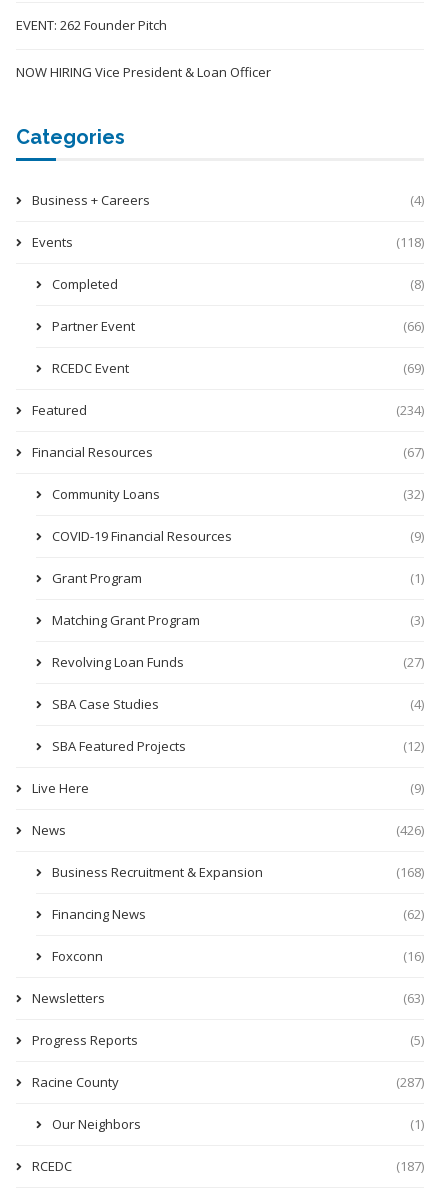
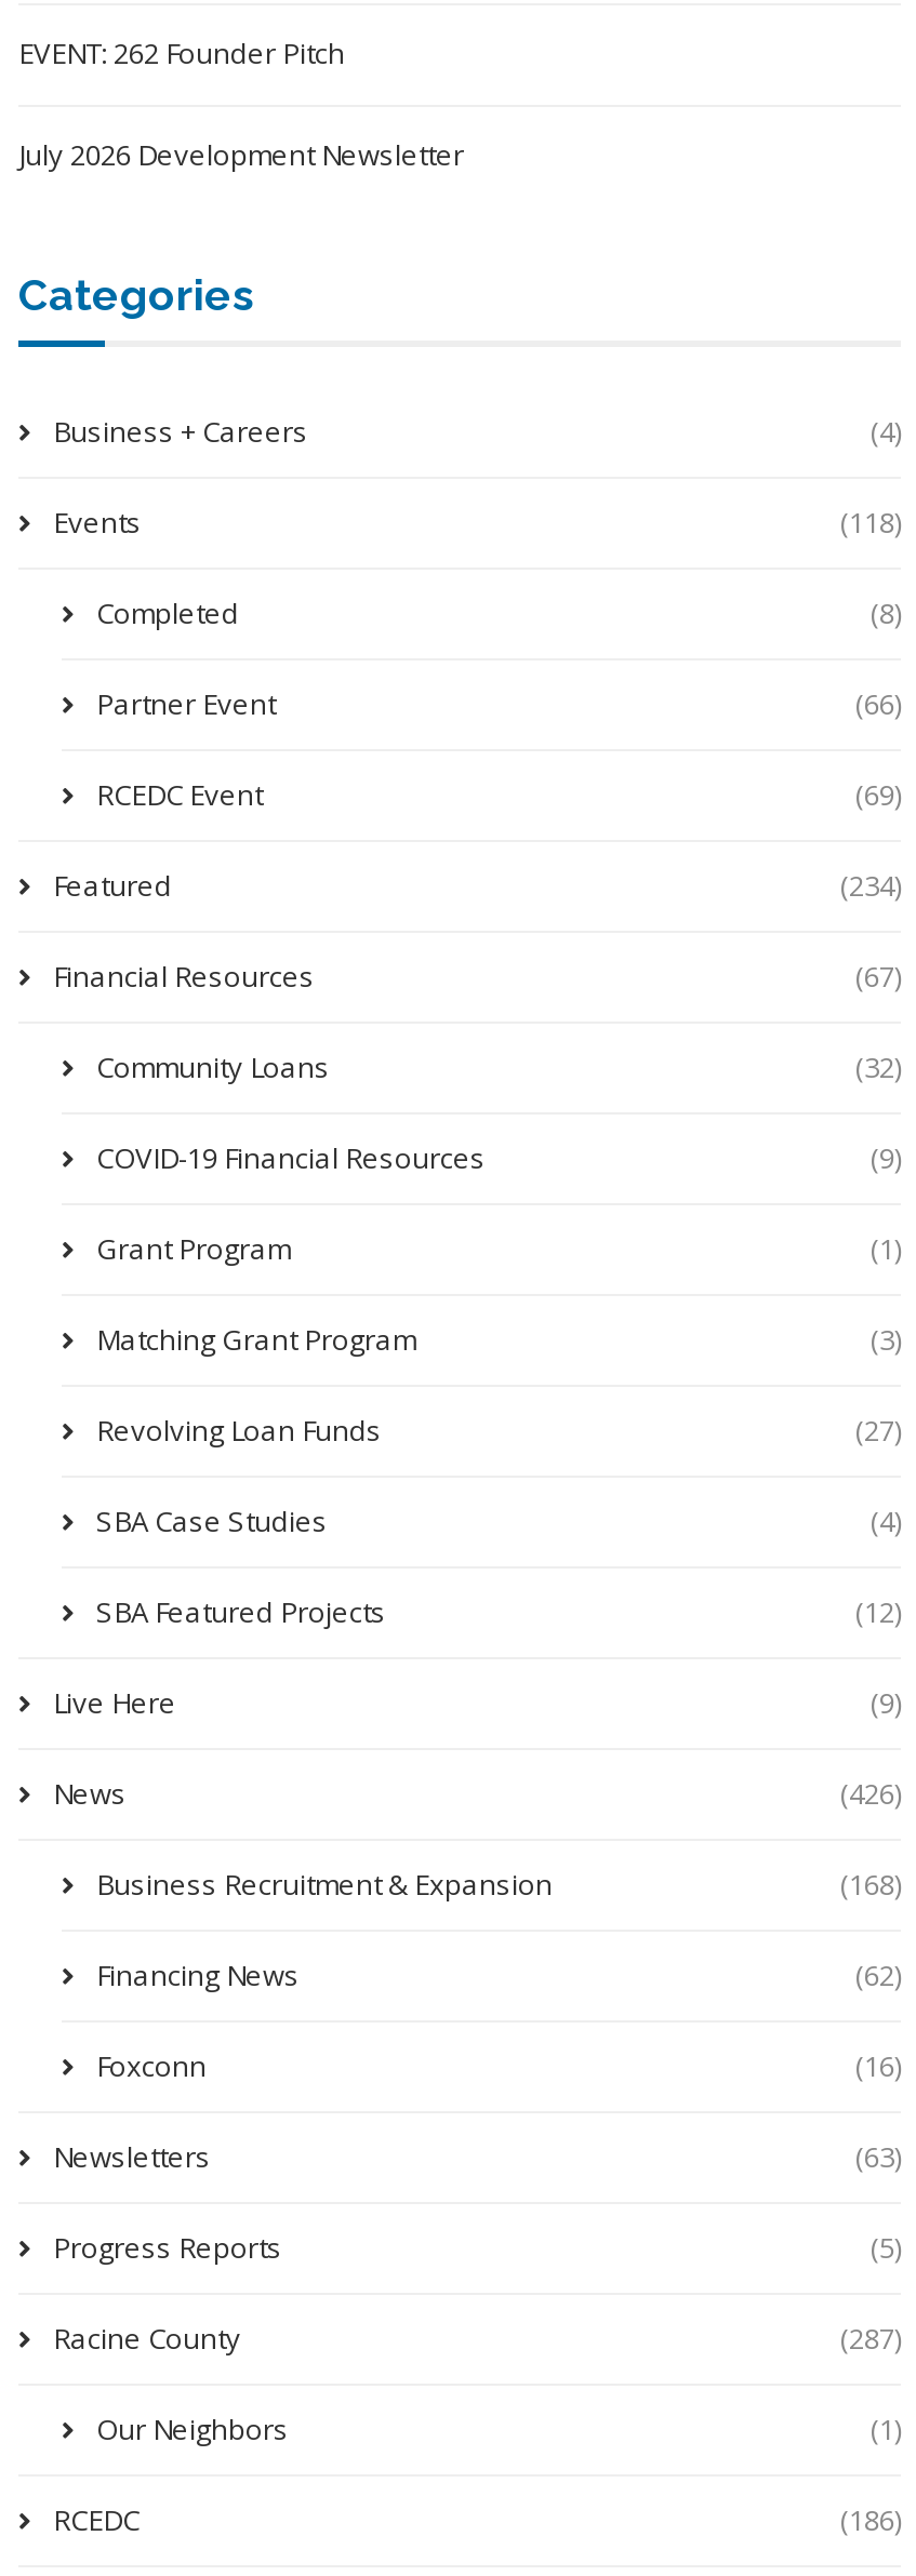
- NOW HIRING Vice President & Loan Officer
+ July 2026 Development Newsletter

- (187)
+ (186)
